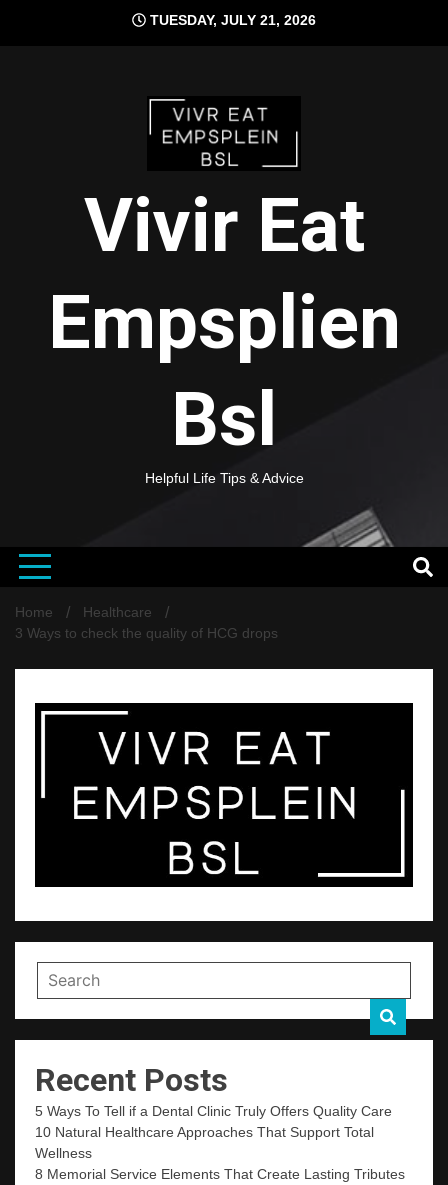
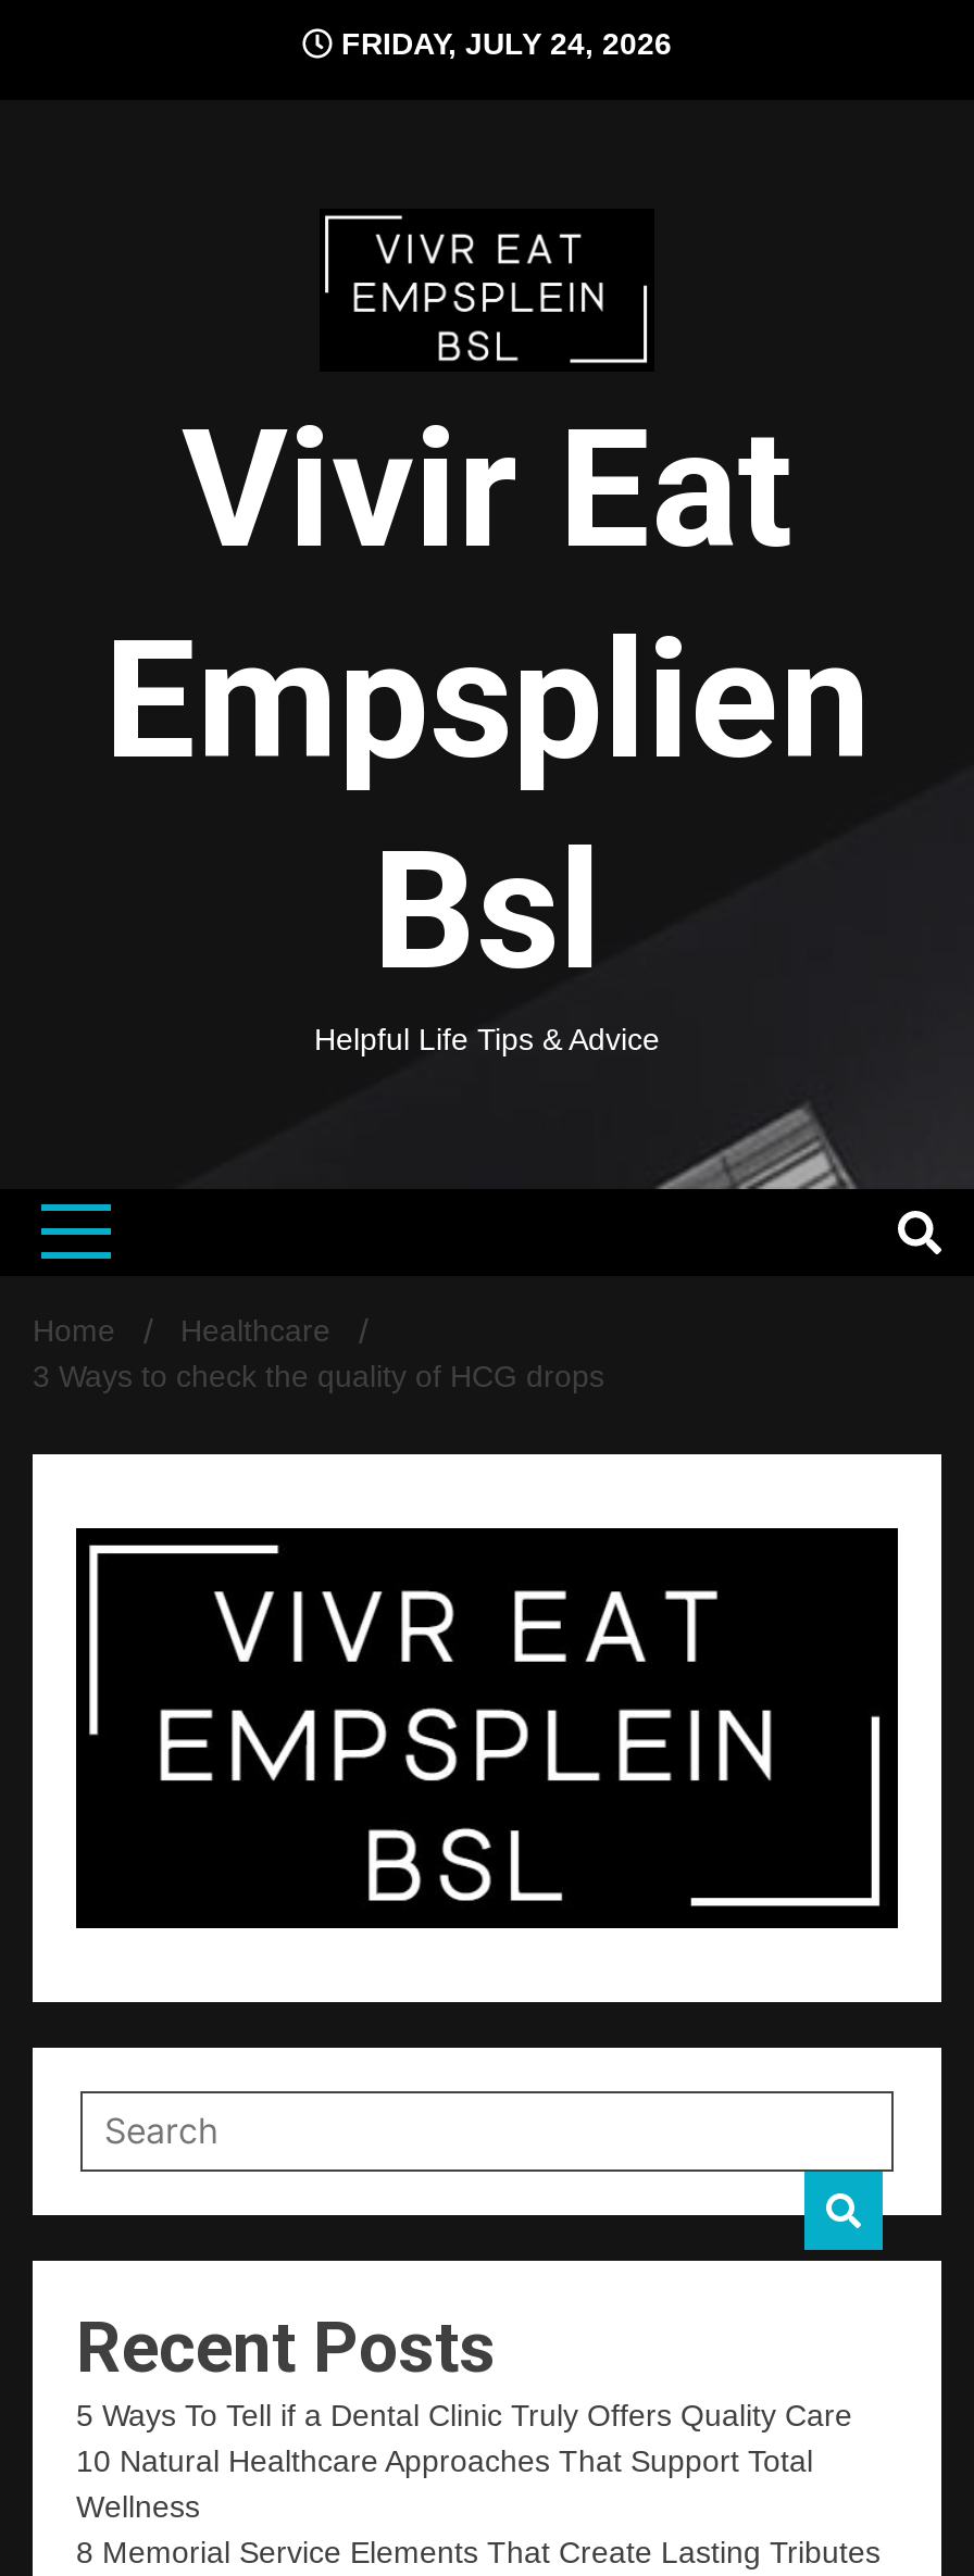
- TUESDAY, JULY 21, 2026
+ FRIDAY, JULY 24, 2026
